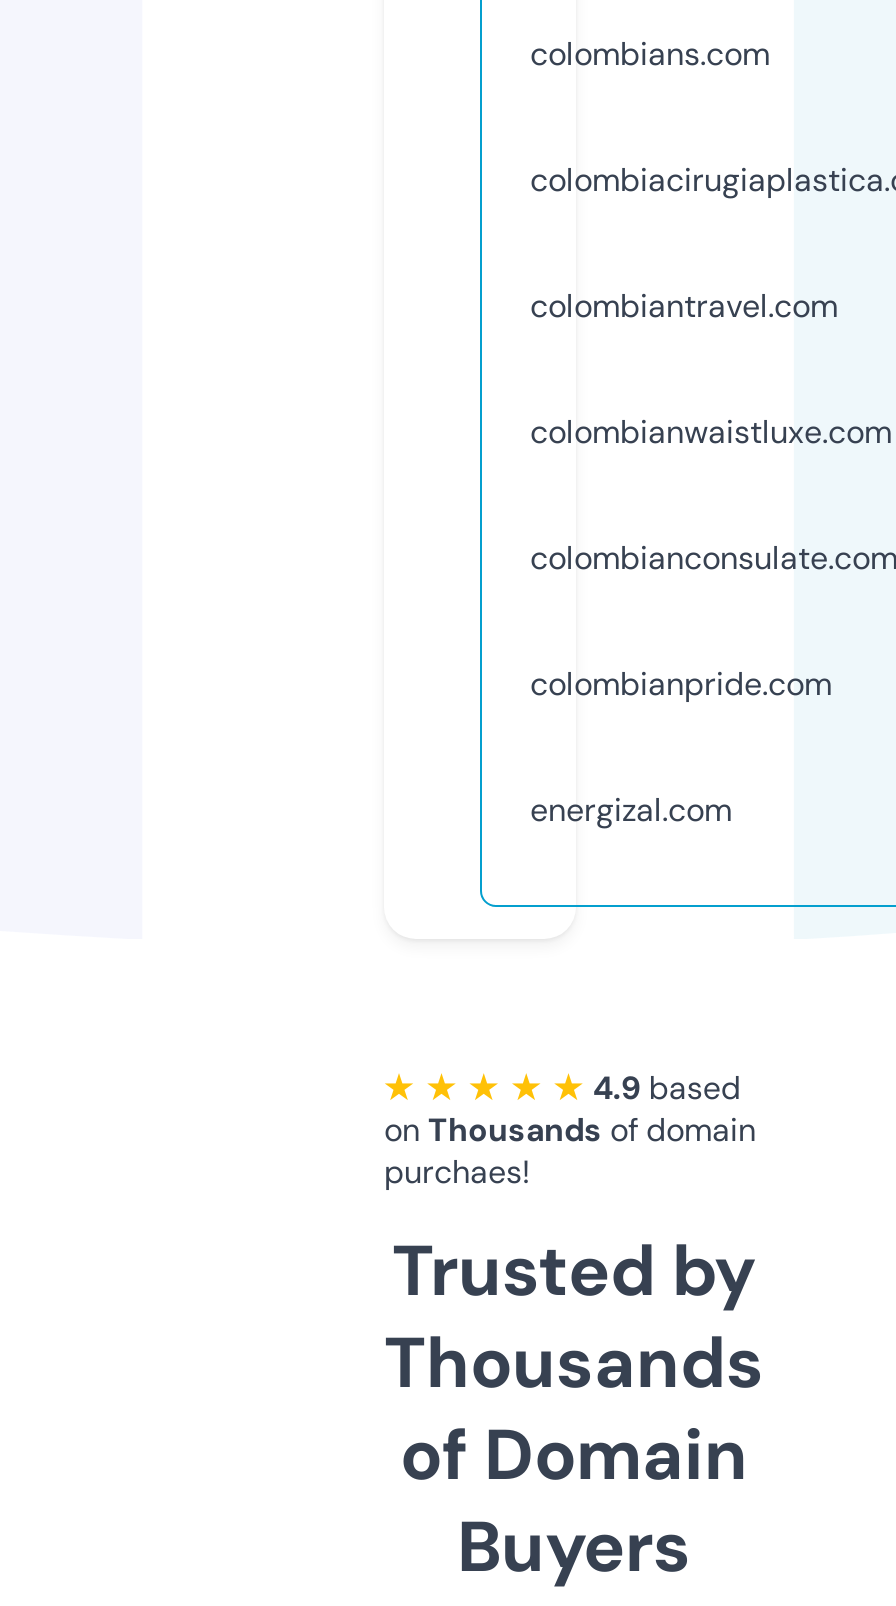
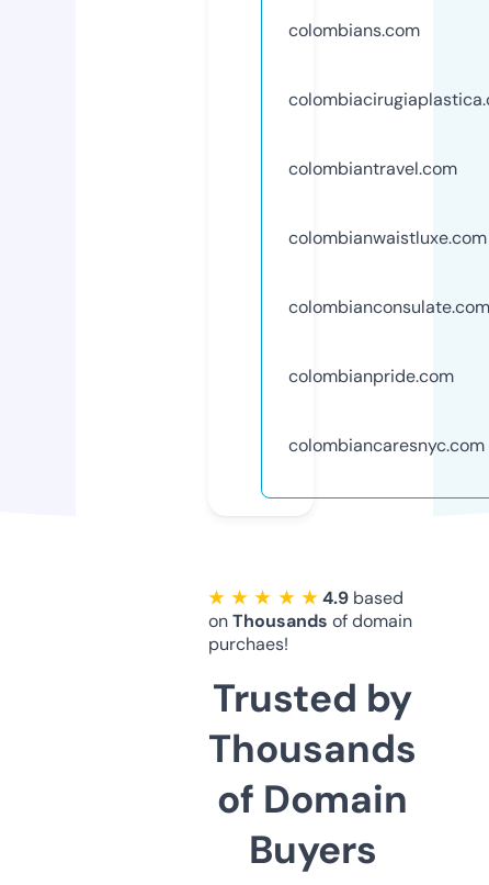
- energizal.com
+ colombiancaresnyc.com
